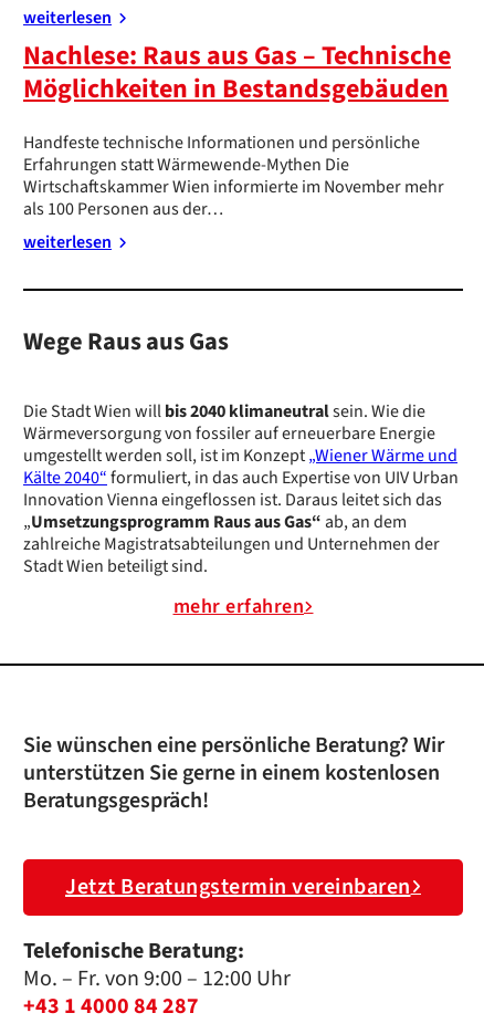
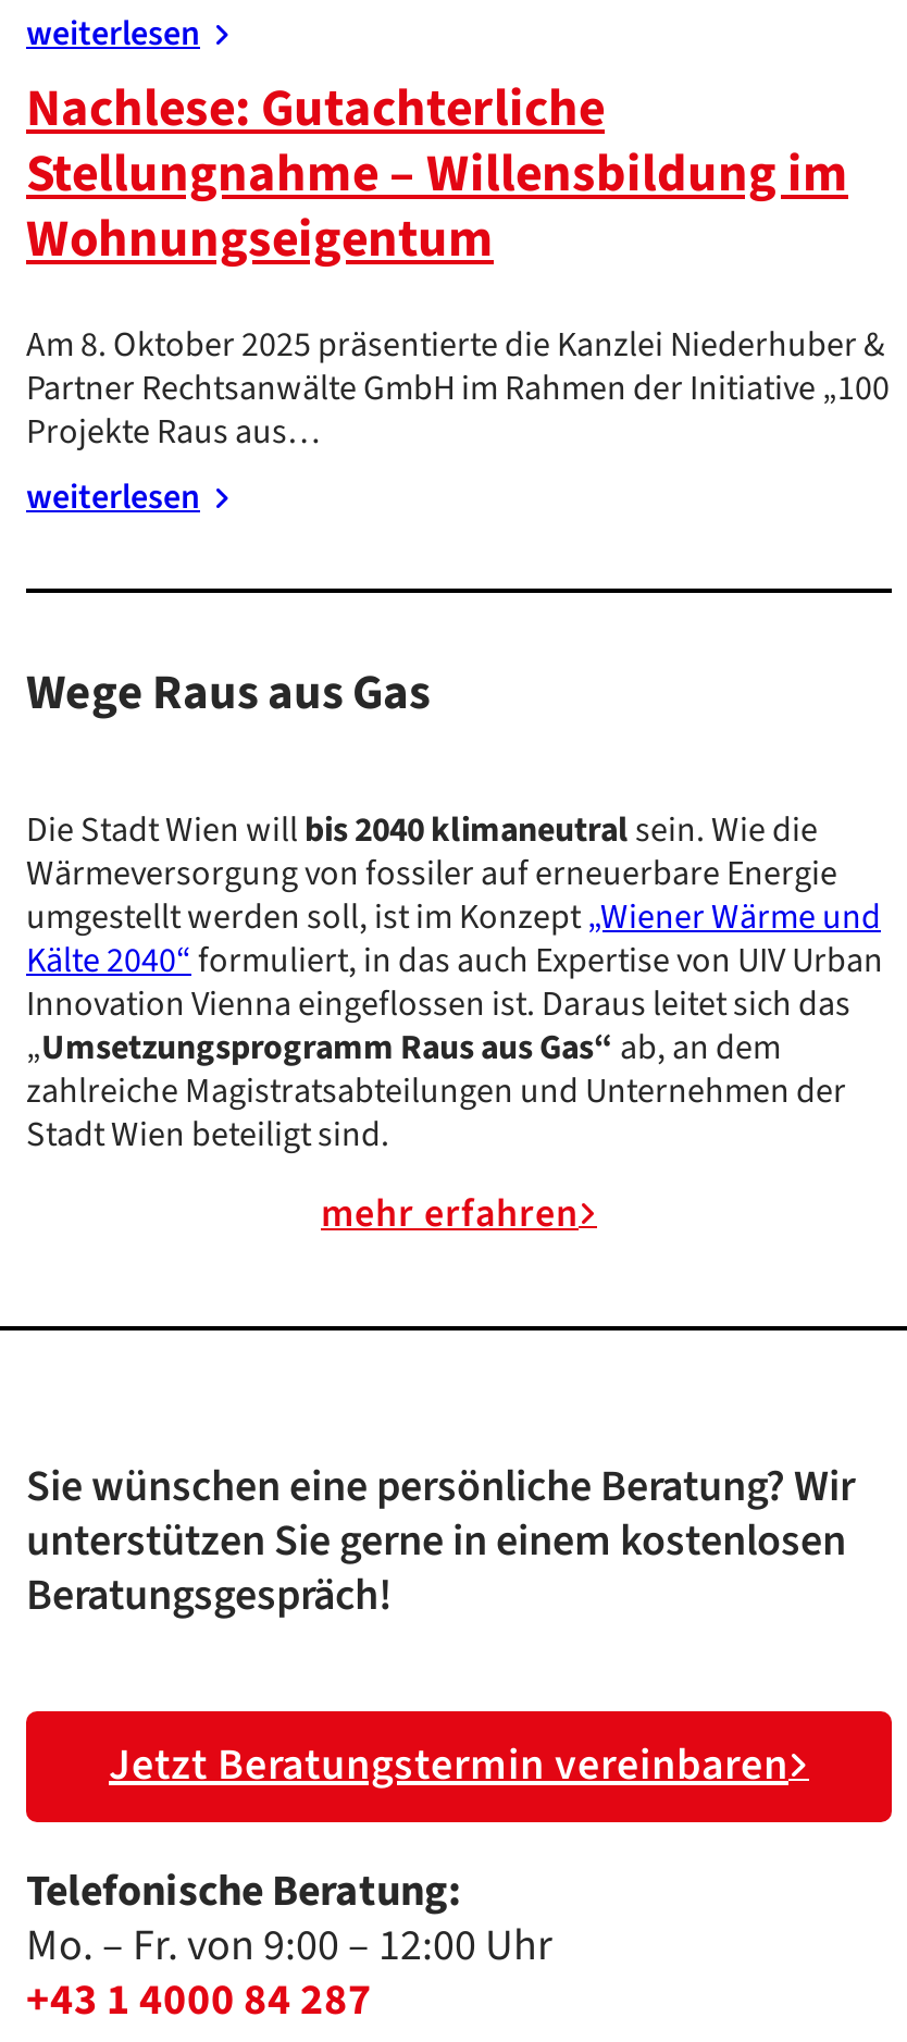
- Nachlese: Raus aus Gas – Technische
- Möglichkeiten in Bestandsgebäuden
+ Nachlese: Gutachterliche
+ Stellungnahme – Willensbildung im
+ Wohnungseigentum

- Handfeste technische Informationen und persönliche
- Erfahrungen statt Wärmewende-Mythen Die
- Wirtschaftskammer Wien informierte im November mehr
- als 100 Personen aus der…
+ Am 8. Oktober 2025 präsentierte die Kanzlei Niederhuber &
+ Partner Rechtsanwälte GmbH im Rahmen der Initiative „100
+ Projekte Raus aus…
